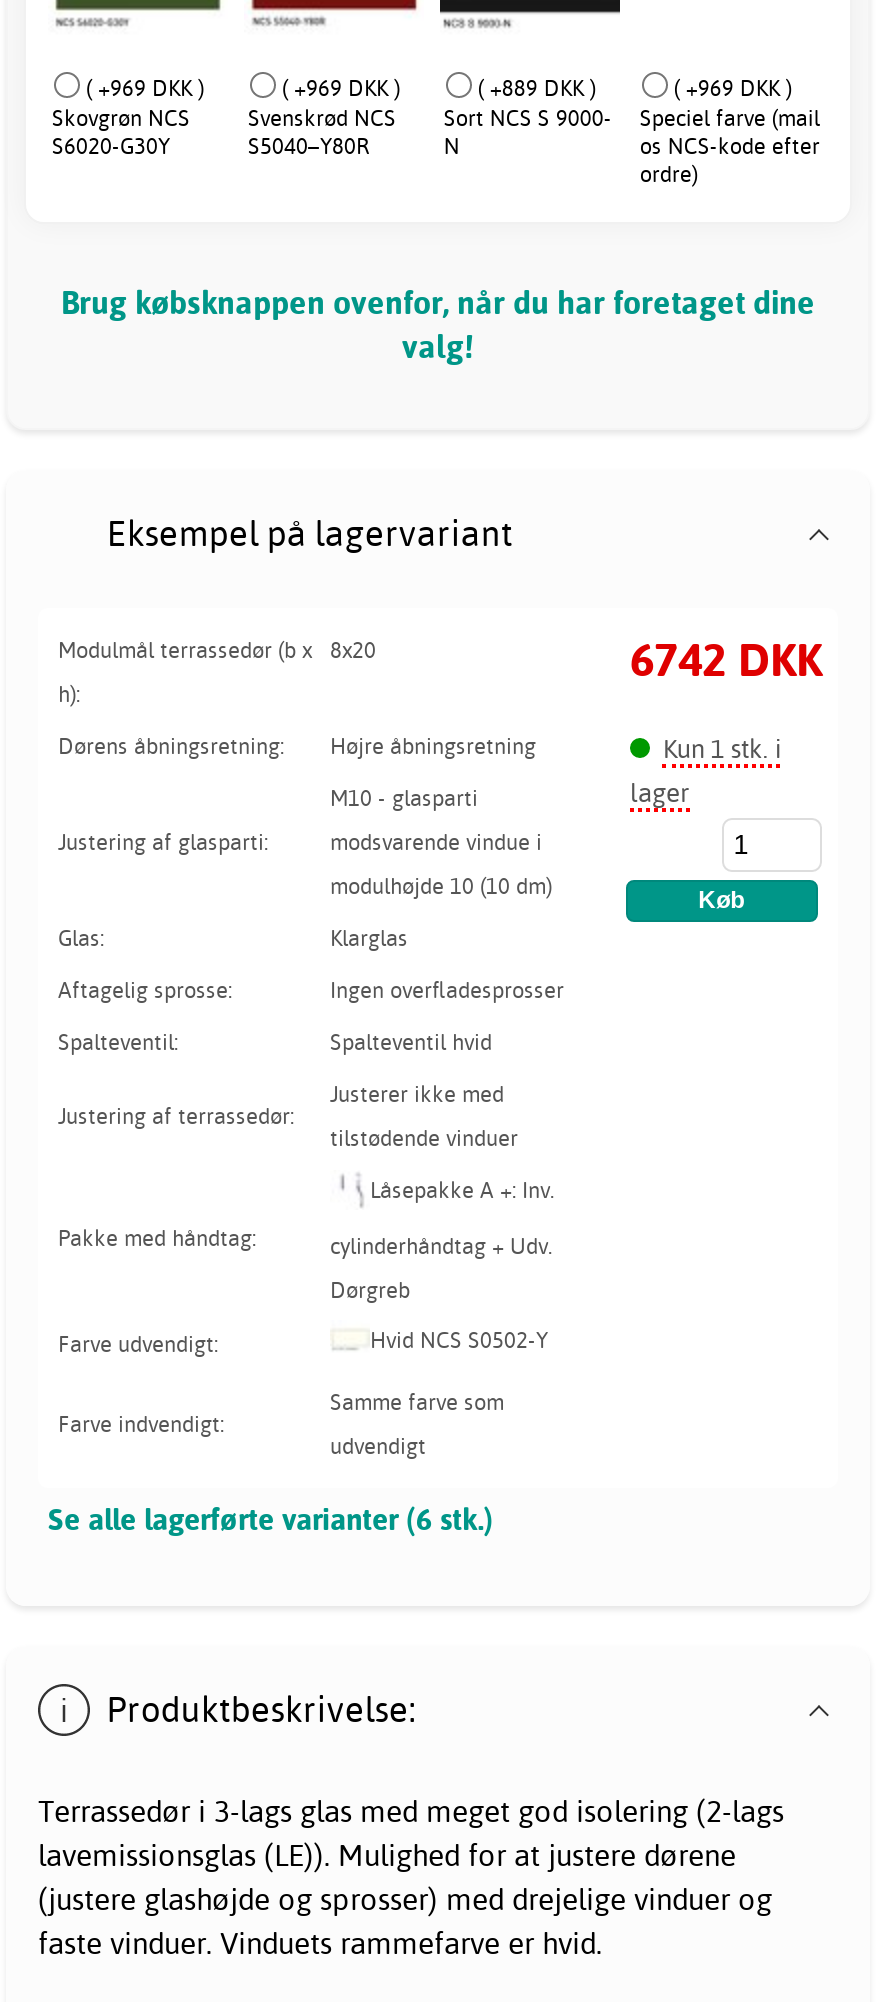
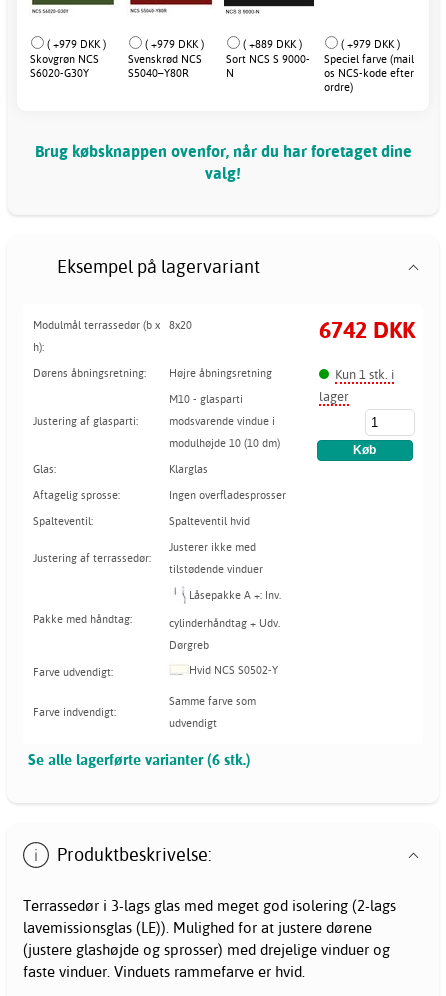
- ( +969 DKK )
+ ( +979 DKK )

- ( +969 DKK )
+ ( +979 DKK )

- ( +969 DKK )
+ ( +979 DKK )
